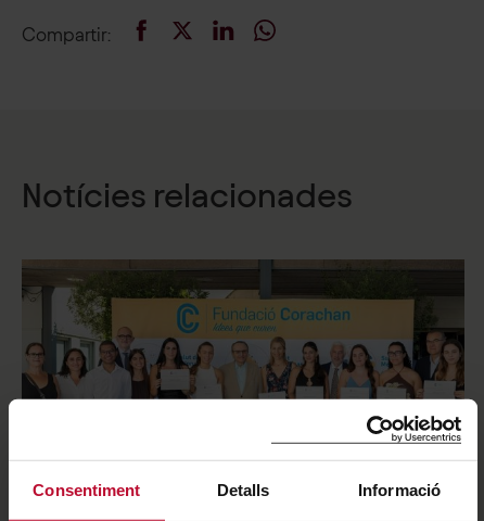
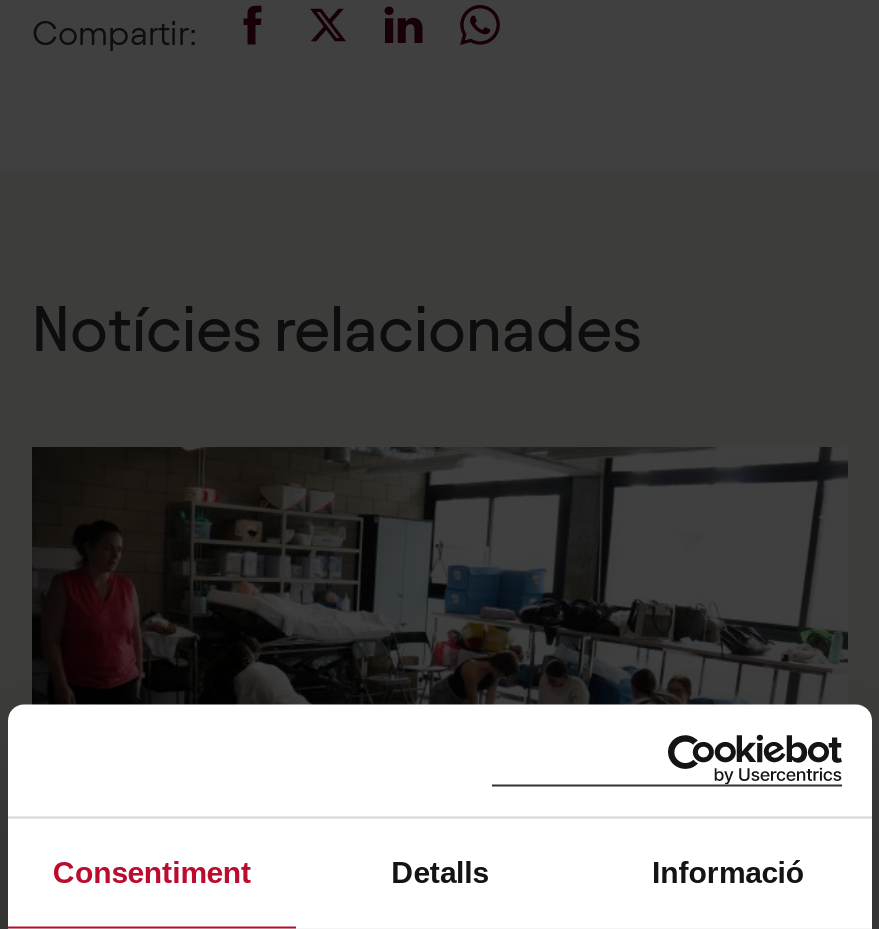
- [image]
+ [image]
